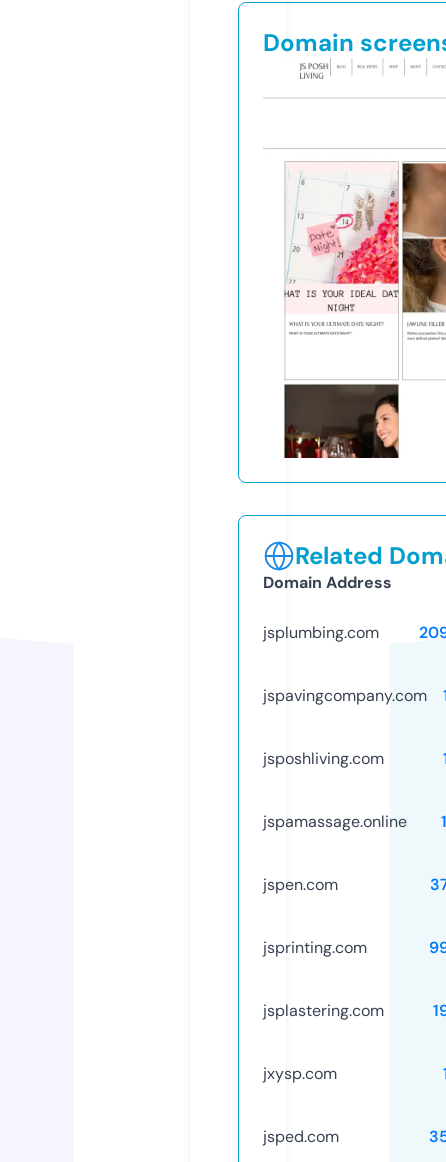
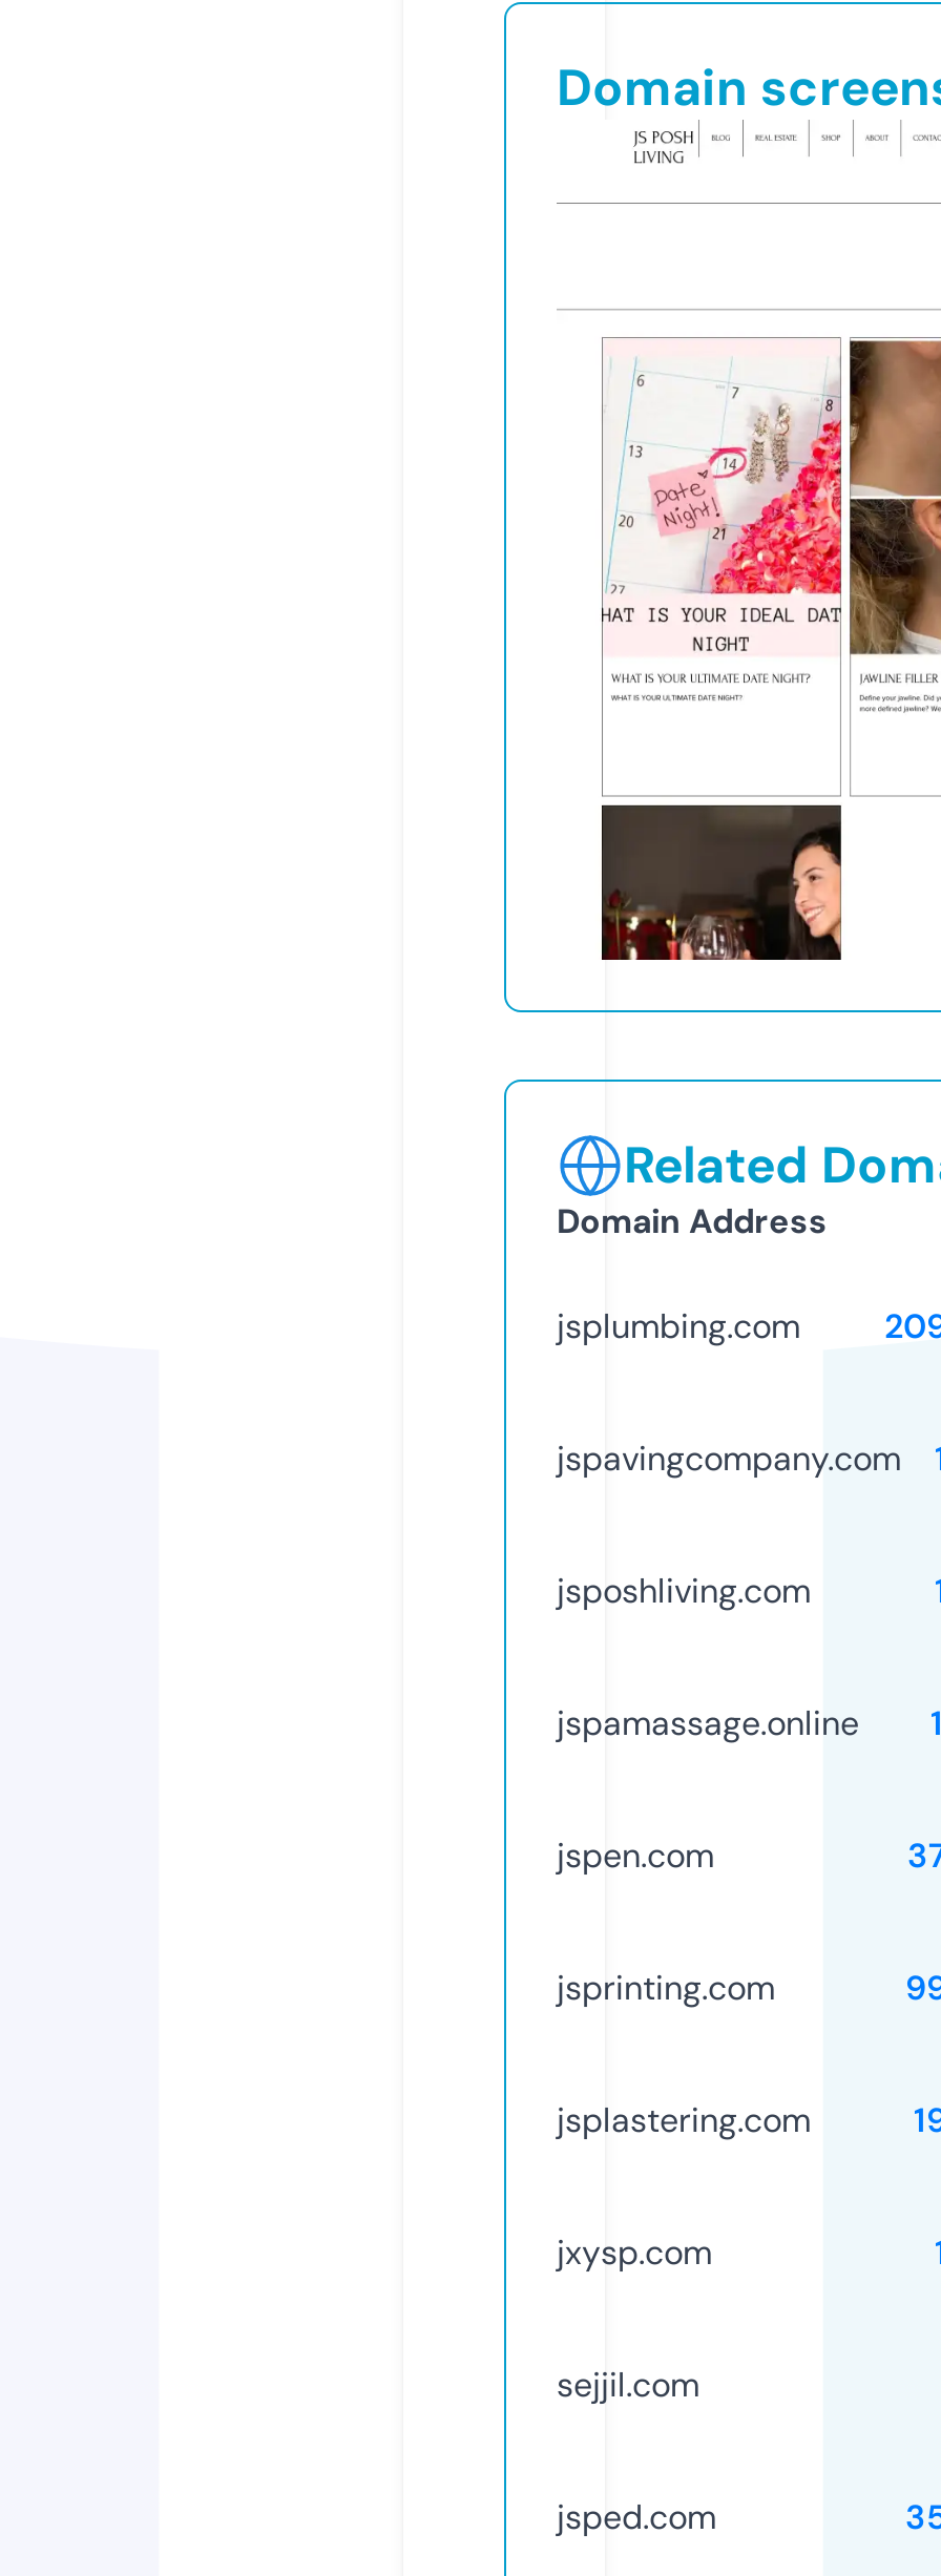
+ sejjil.com
